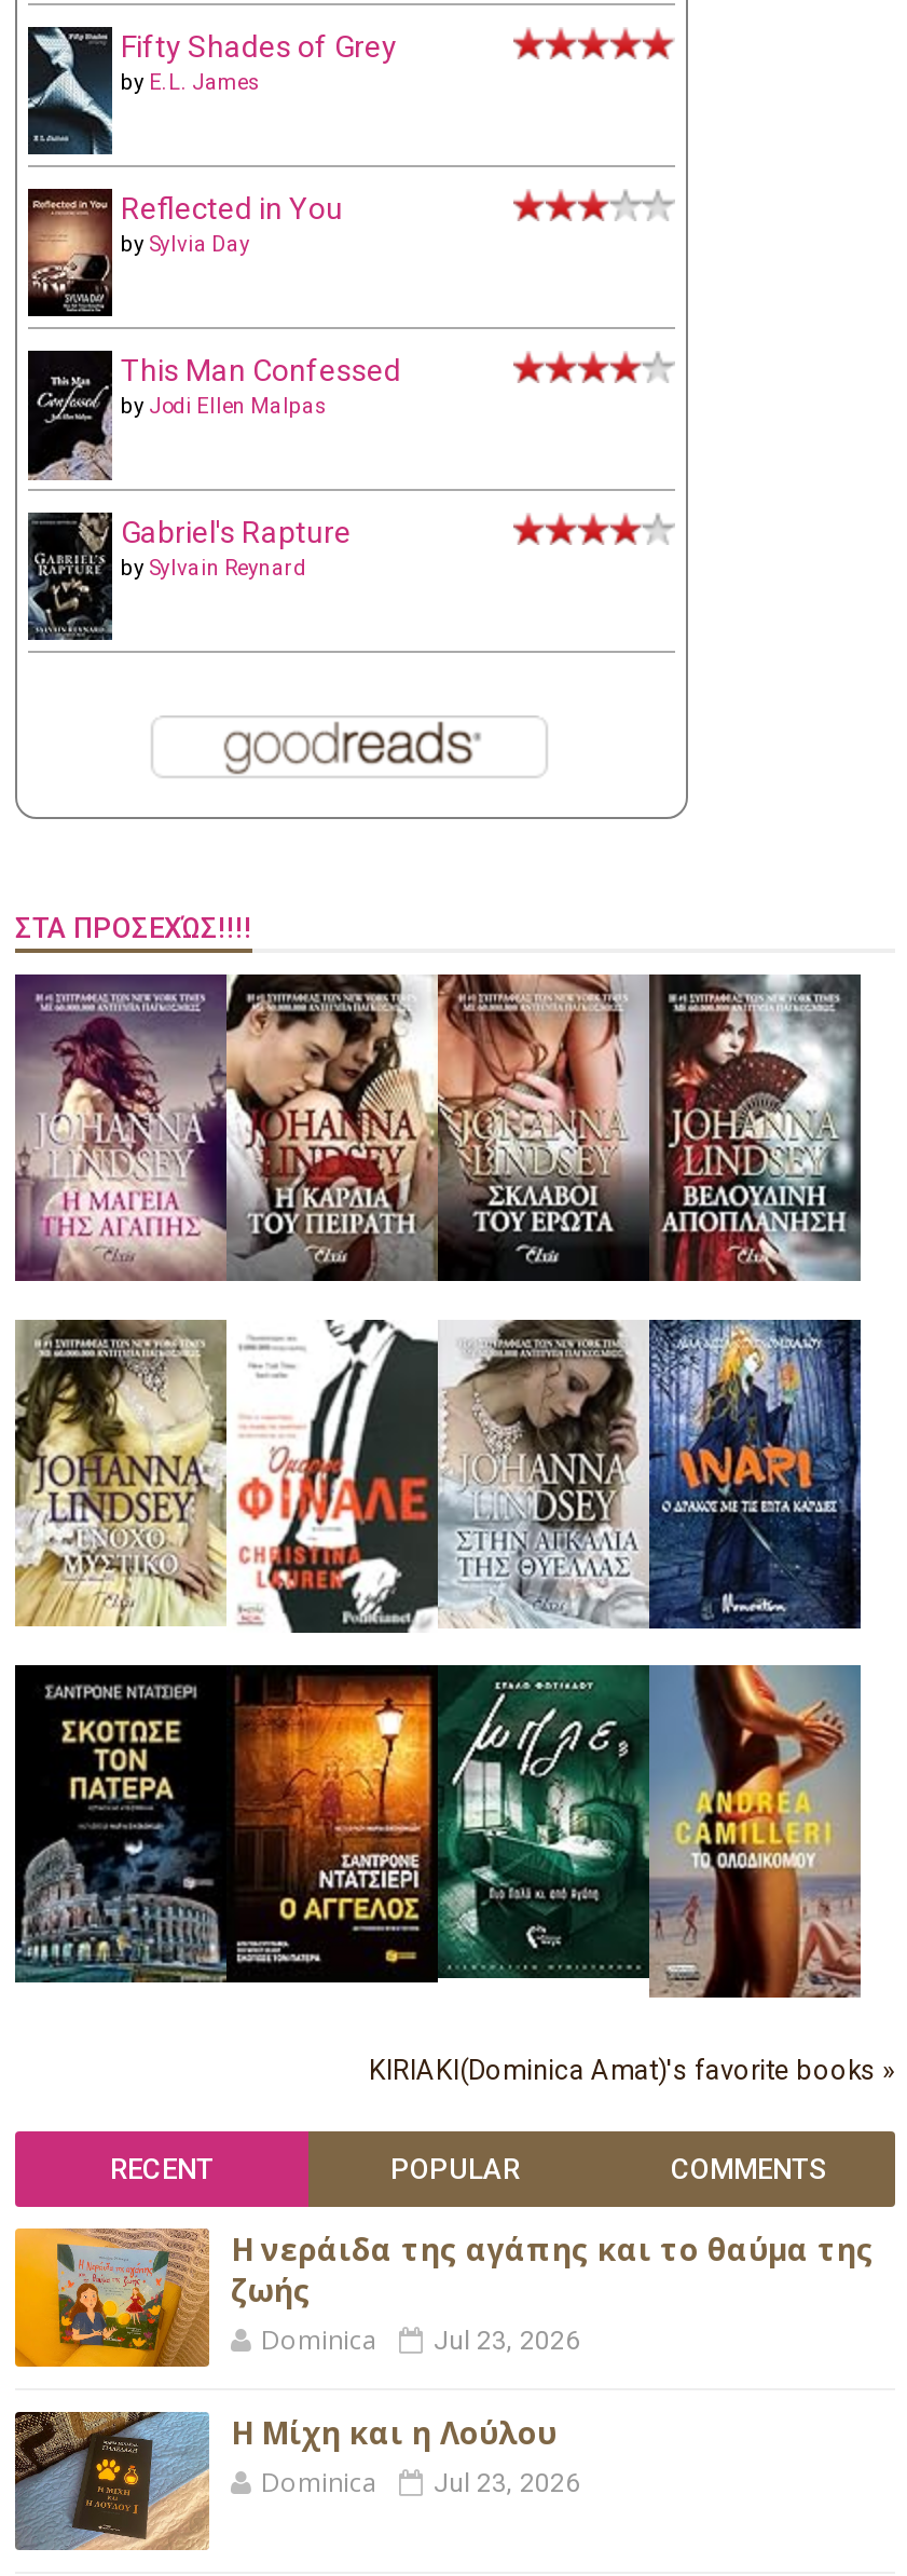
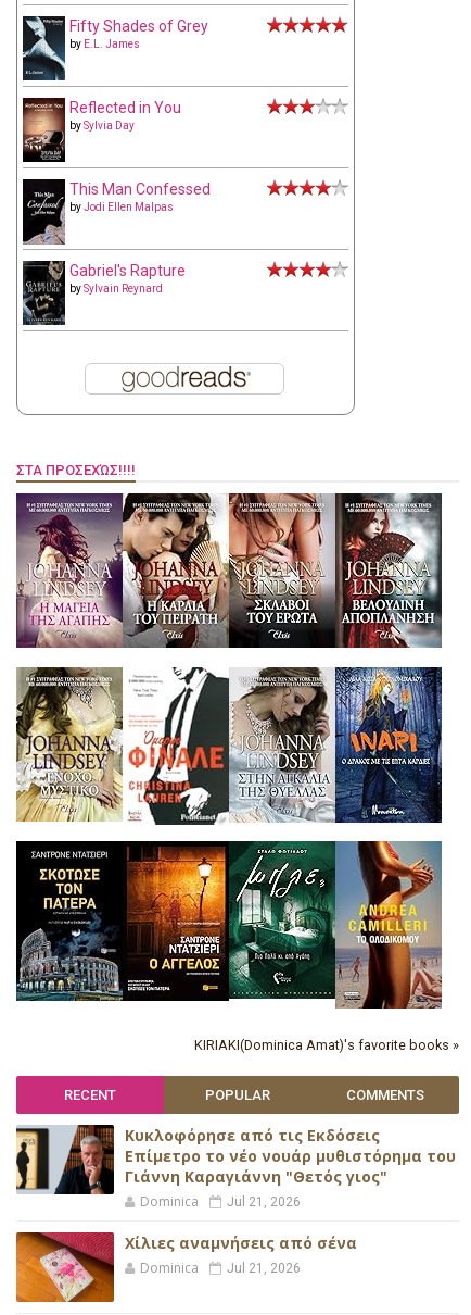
- [image]
- Η νεράιδα της αγάπης και το θαύμα της
- ζωής
+ [image]
+ Κυκλοφόρησε από τις Εκδόσεις
+ Επίμετρο το νέο νουάρ μυθιστόρημα του
+ Γιάννη Καραγιάννη "Θετός γιος"

- Dominica Jul 23, 2026
+ Dominica Jul 21, 2026

- [image]
- Η Μίχη και η Λούλου
+ [image]
+ Xίλιες αναμνήσεις από σένα

- Dominica Jul 23, 2026
+ Dominica Jul 21, 2026
